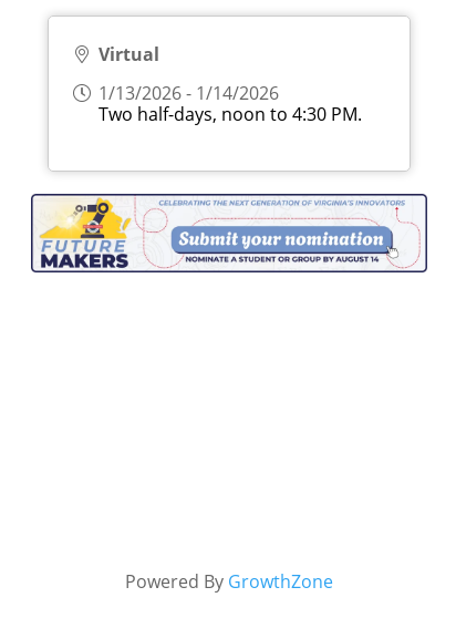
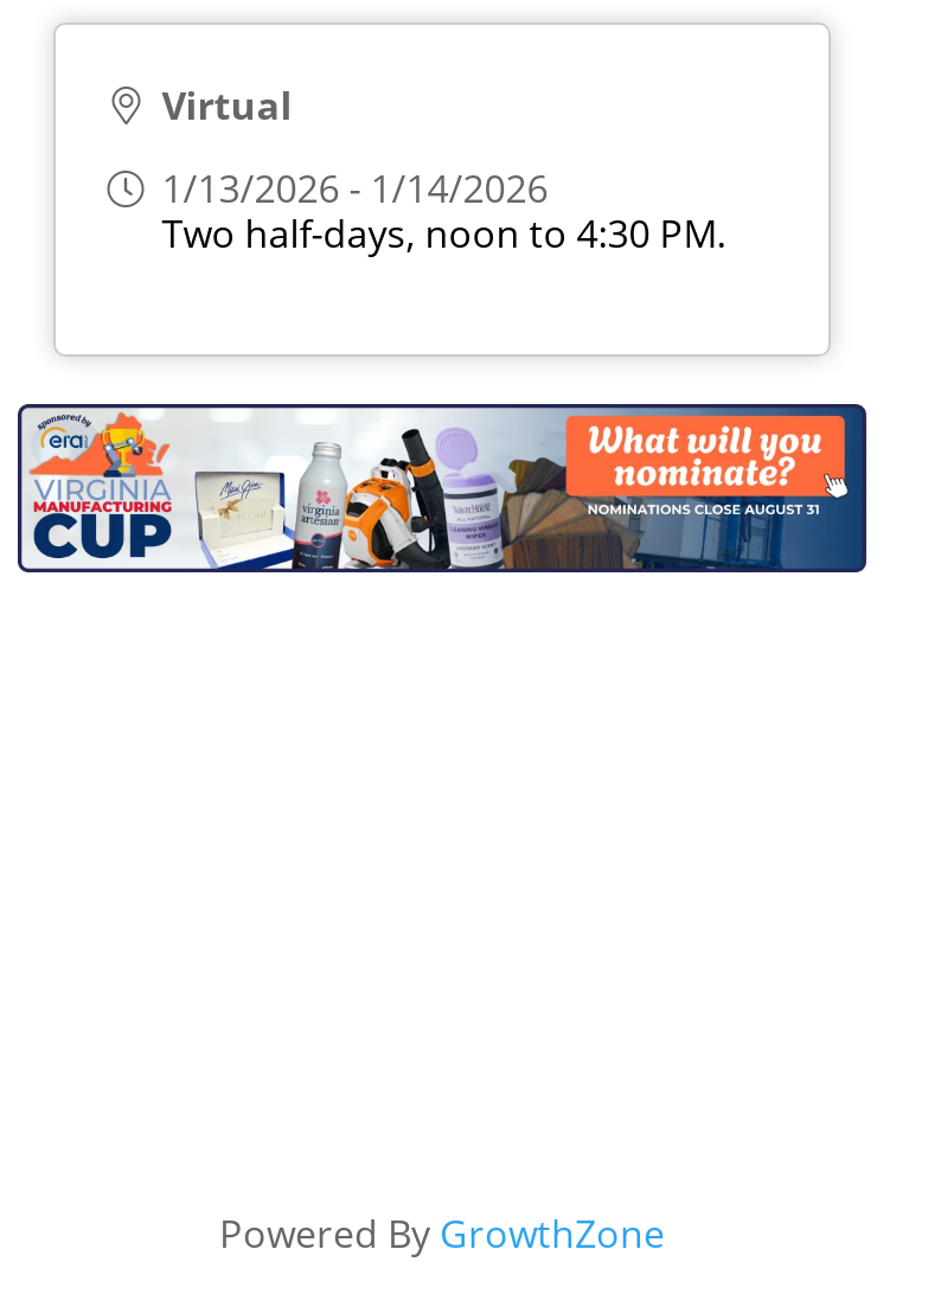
- [image]
+ [image]
